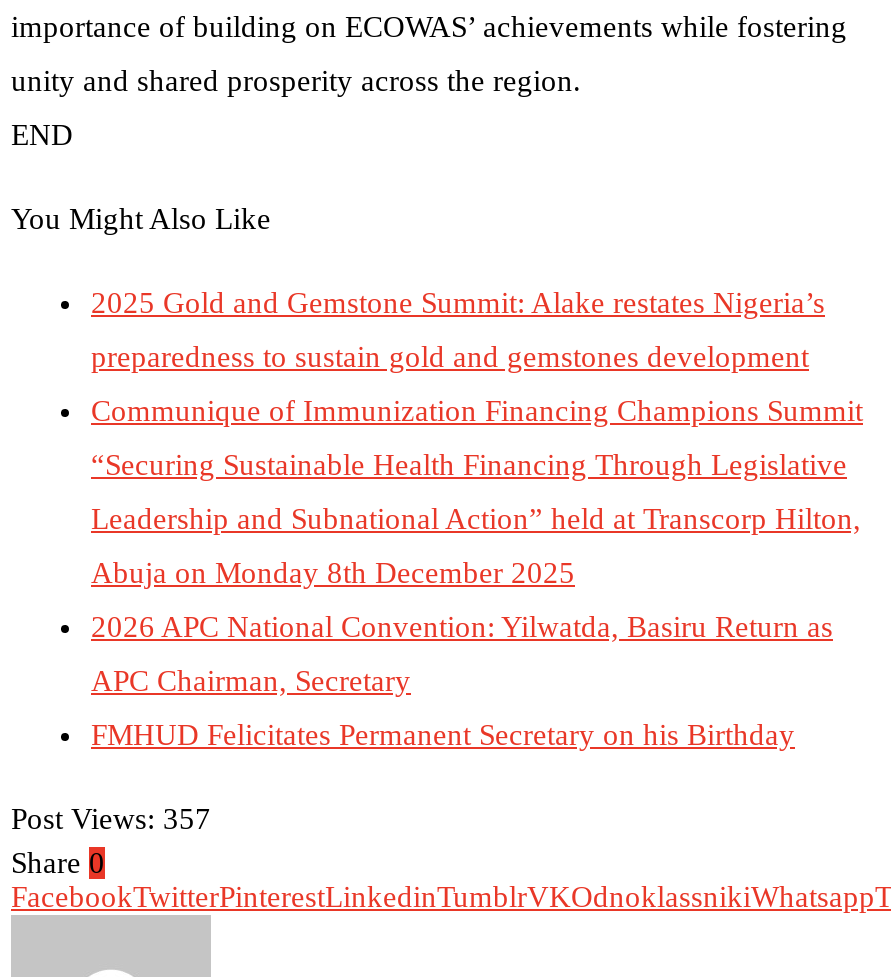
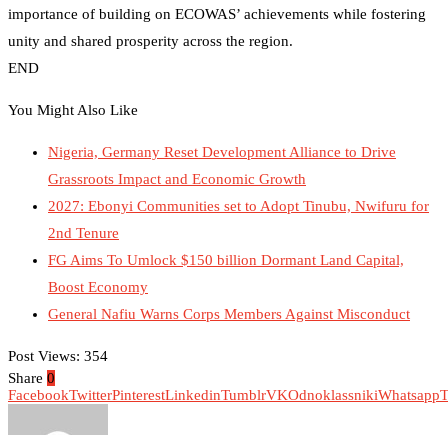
- 2025 Gold and Gemstone Summit: Alake restates Nigeria’s
- preparedness to sustain gold and gemstones development
- Communique of Immunization Financing Champions Summit
- “Securing Sustainable Health Financing Through Legislative
- Leadership and Subnational Action” held at Transcorp Hilton,
- Abuja on Monday 8th December 2025
- 2026 APC National Convention: Yilwatda, Basiru Return as
- APC Chairman, Secretary
- FMHUD Felicitates Permanent Secretary on his Birthday
- Post Views: 357
+ Nigeria, Germany Reset Development Alliance to Drive
+ Grassroots Impact and Economic Growth
+ 2027: Ebonyi Communities set to Adopt Tinubu, Nwifuru for
+ 2nd Tenure
+ FG Aims To Umlock $150 billion Dormant Land Capital,
+ Boost Economy
+ General Nafiu Warns Corps Members Against Misconduct
+ Post Views: 354
